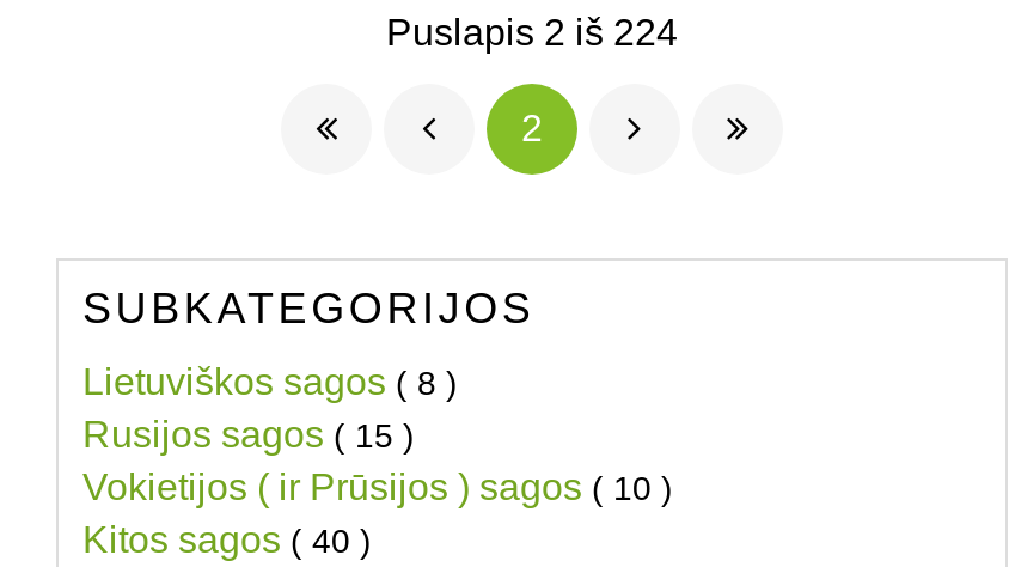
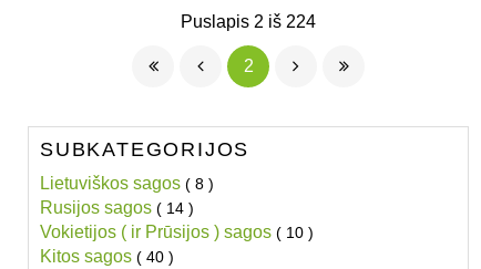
- Rusijos sagos ( 15 )
+ Rusijos sagos ( 14 )
